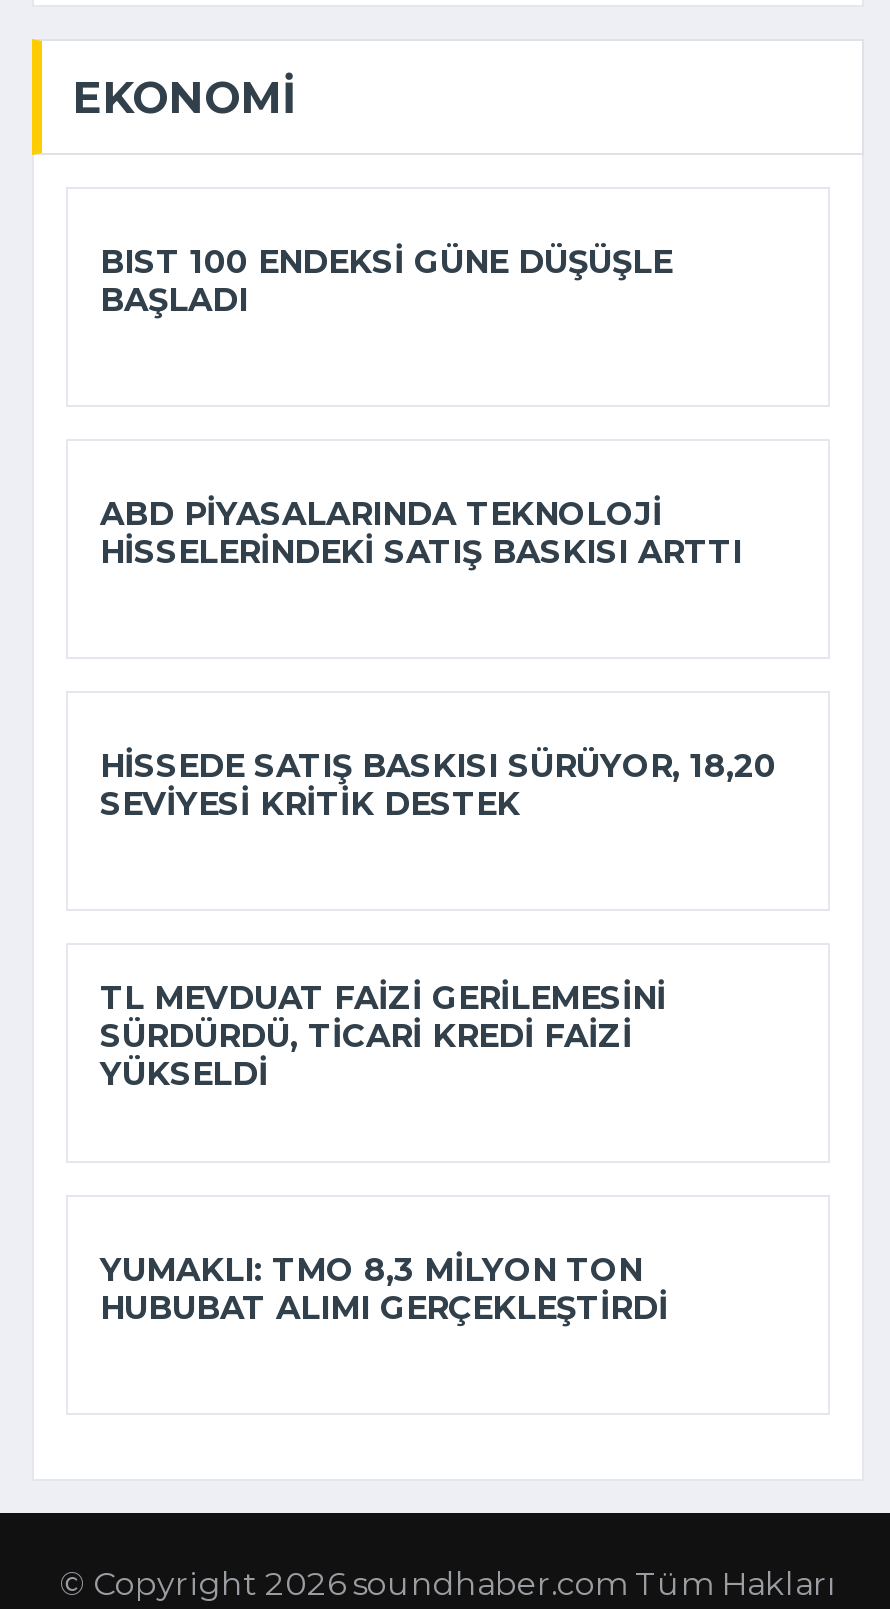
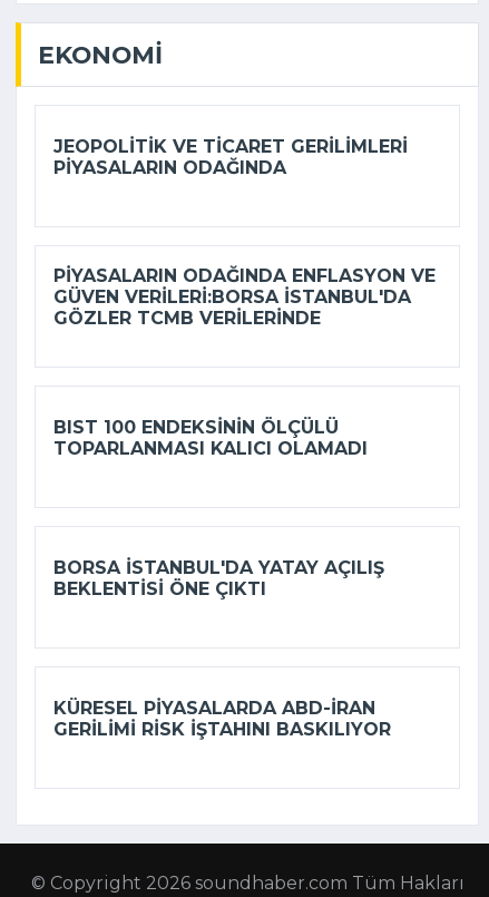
- BIST 100 ENDEKSI GÜNE DÜŞÜŞLE
- BAŞLADI
+ JEOPOLITIK VE TICARET GERILIMLERI
+ PIYASALARIN ODAĞINDA

- ABD PIYASALARINDA TEKNOLOJI
- HISSELERINDEKI SATIŞ BASKISI ARTTI
+ PIYASALARIN ODAĞINDA ENFLASYON VE
+ GÜVEN VERILERI:BORSA İSTANBUL'DA
+ GÖZLER TCMB VERILERINDE

- HISSEDE SATIŞ BASKISI SÜRÜYOR, 18,20
- SEVIYESI KRITIK DESTEK
+ BIST 100 ENDEKSININ ÖLÇÜLÜ
+ TOPARLANMASI KALICI OLAMADI

- TL MEVDUAT FAIZI GERILEMESINI
- SÜRDÜRDÜ, TICARI KREDI FAIZI
- YÜKSELDI
+ BORSA İSTANBUL'DA YATAY AÇILIŞ
+ BEKLENTISI ÖNE ÇIKTI

- YUMAKLI: TMO 8,3 MILYON TON
- HUBUBAT ALIMI GERÇEKLEŞTIRDI
+ KÜRESEL PIYASALARDA ABD-İRAN
+ GERILIMI RISK IŞTAHINI BASKILIYOR
